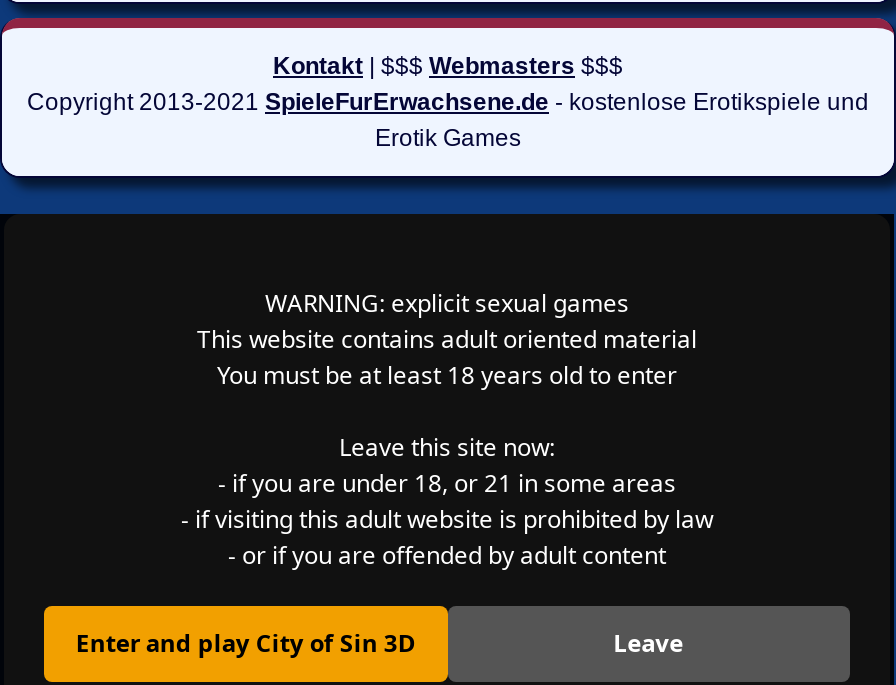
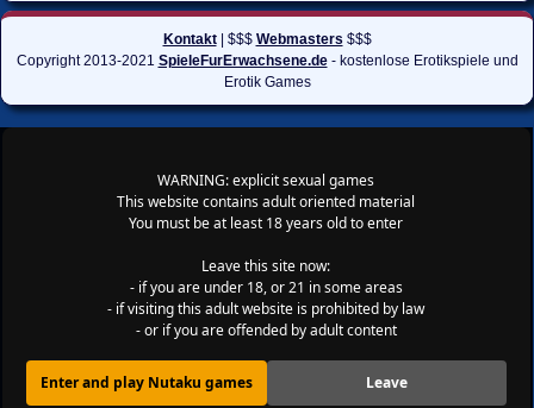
- Enter and play City of Sin 3D
+ Enter and play Nutaku games
